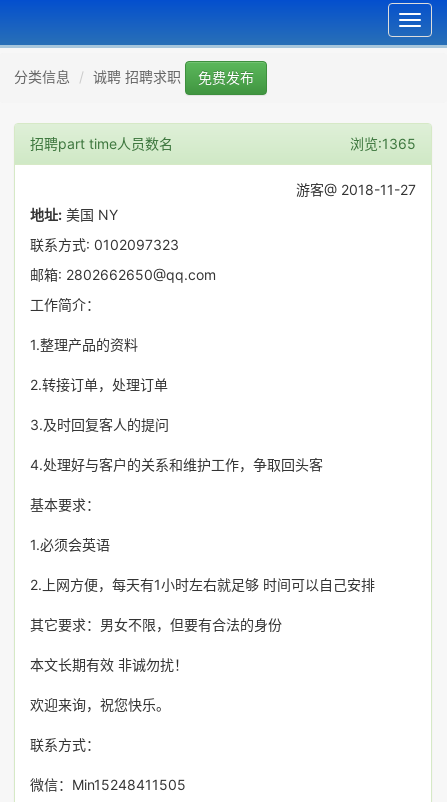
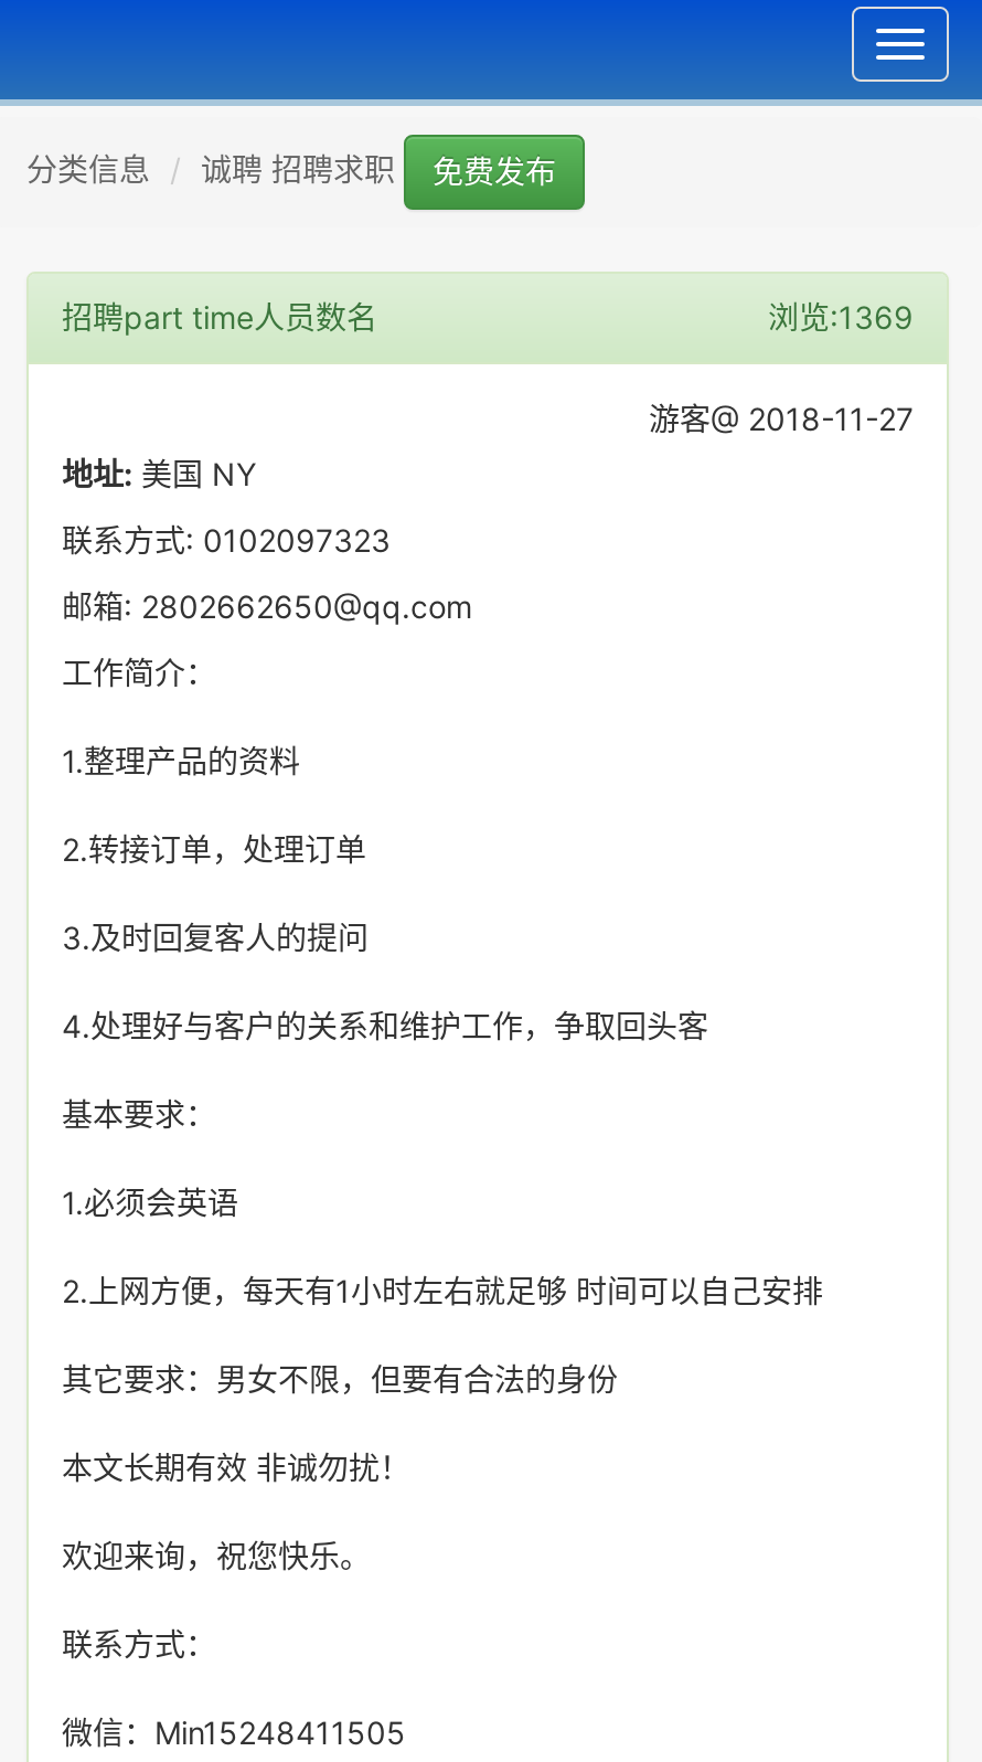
- 浏览:1365
+ 浏览:1369
